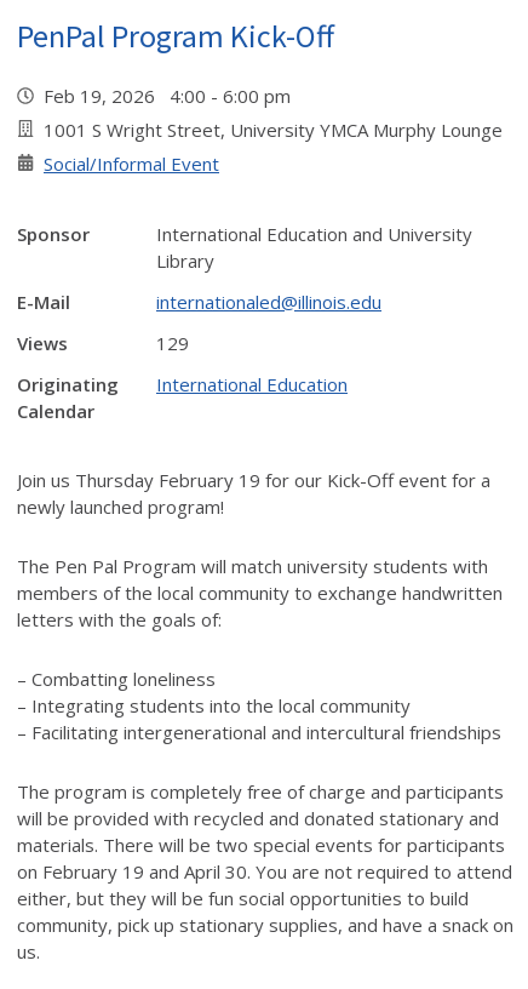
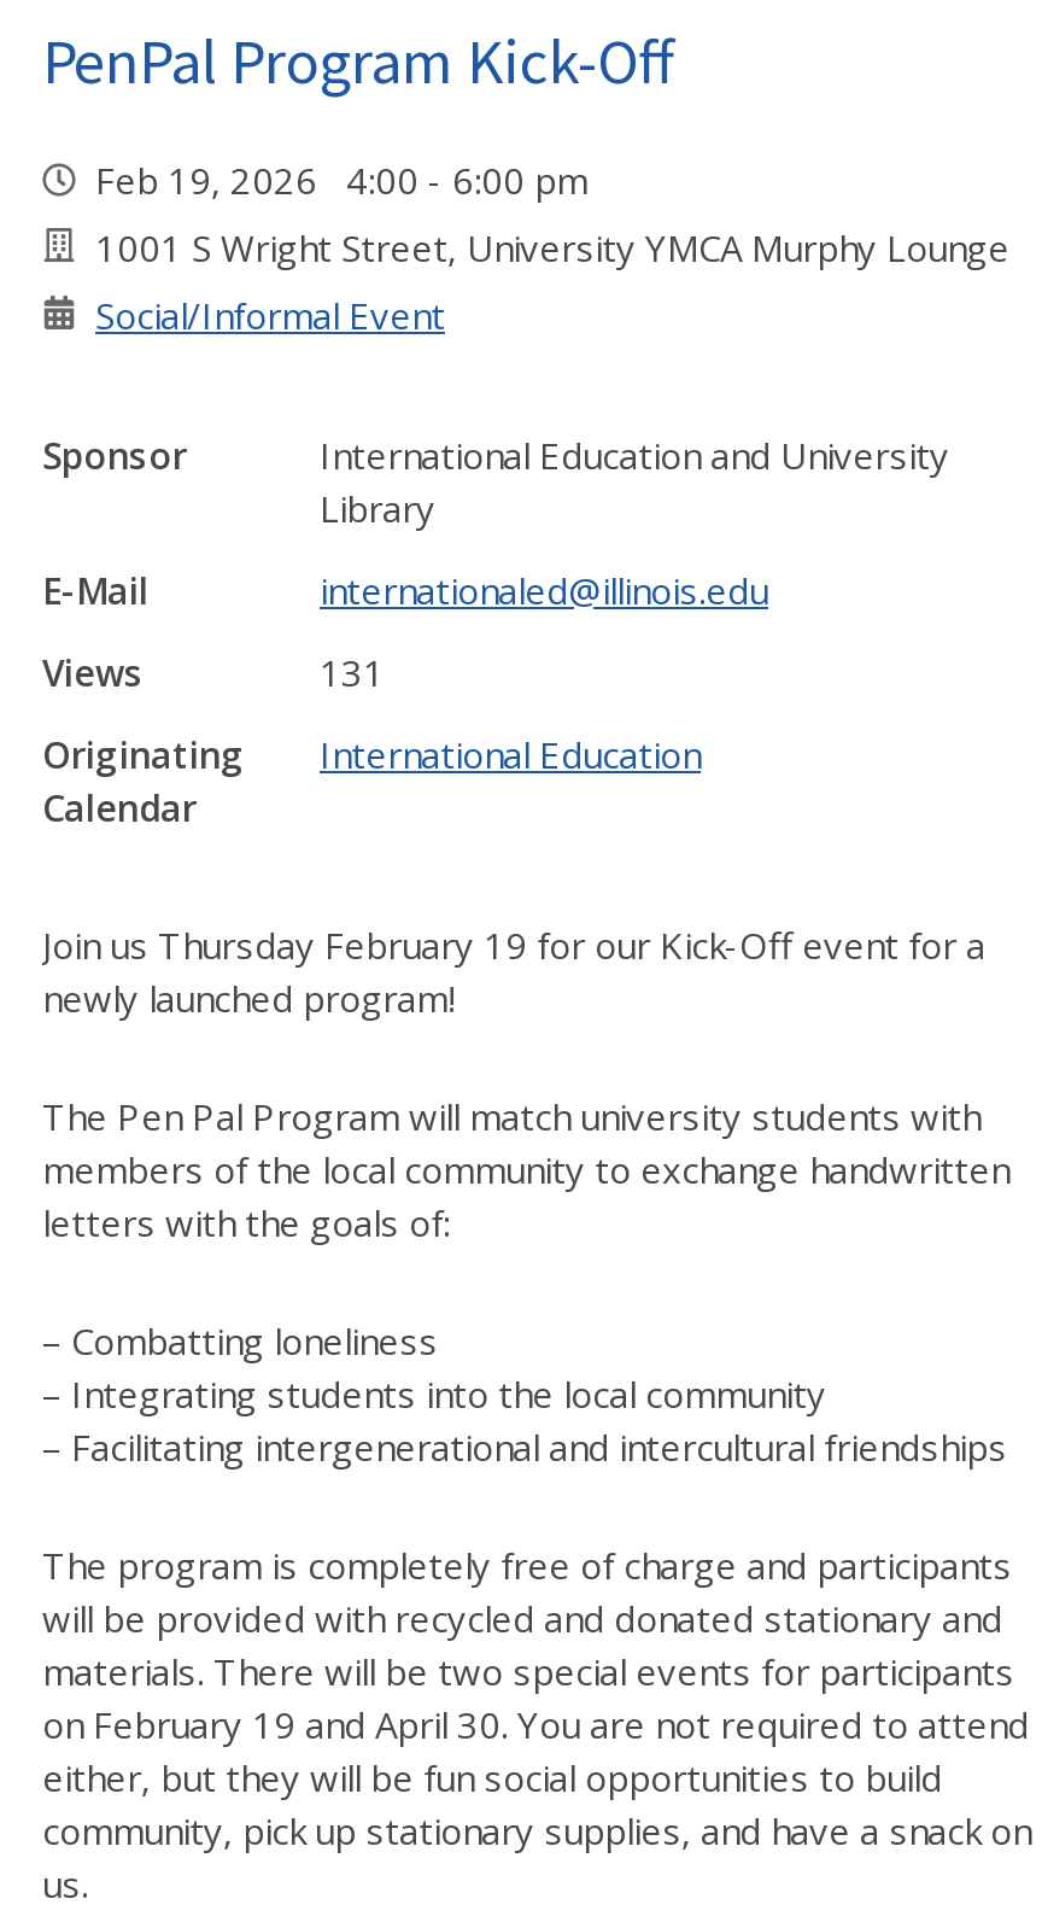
- 129
+ 131
